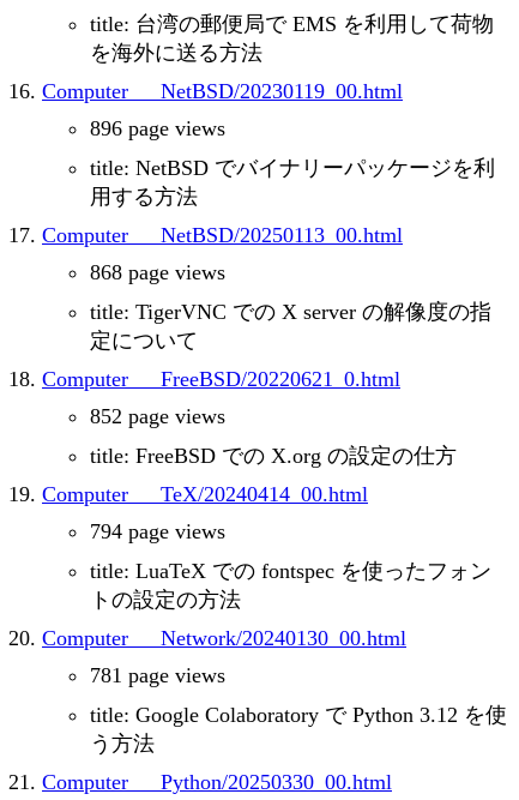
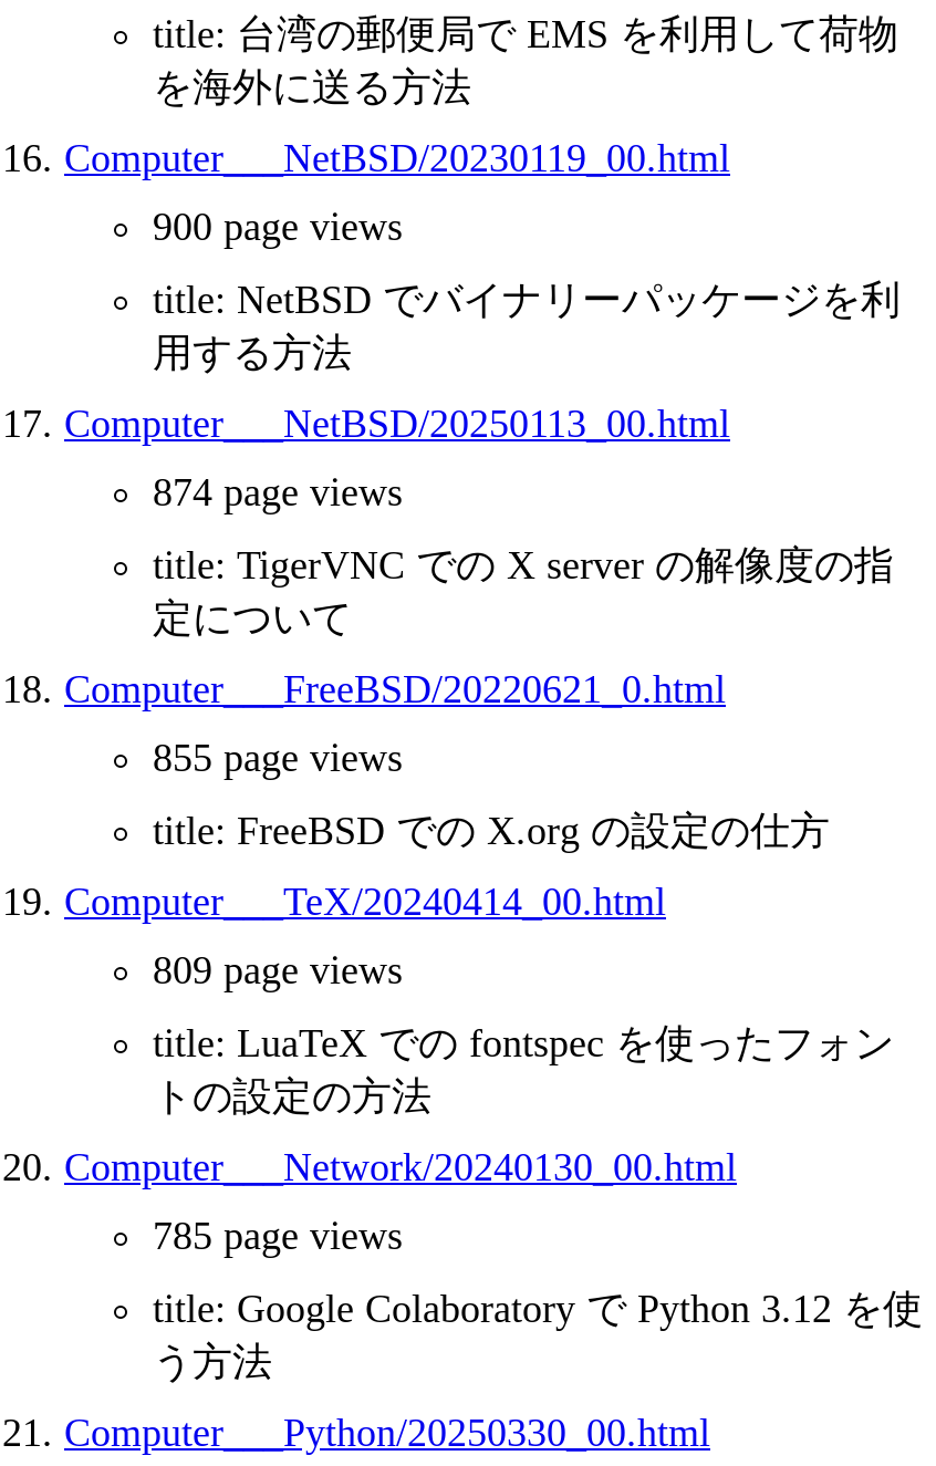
- 896 page views
+ 900 page views

- 868 page views
+ 874 page views

- 852 page views
+ 855 page views

- 794 page views
+ 809 page views

- 781 page views
+ 785 page views
